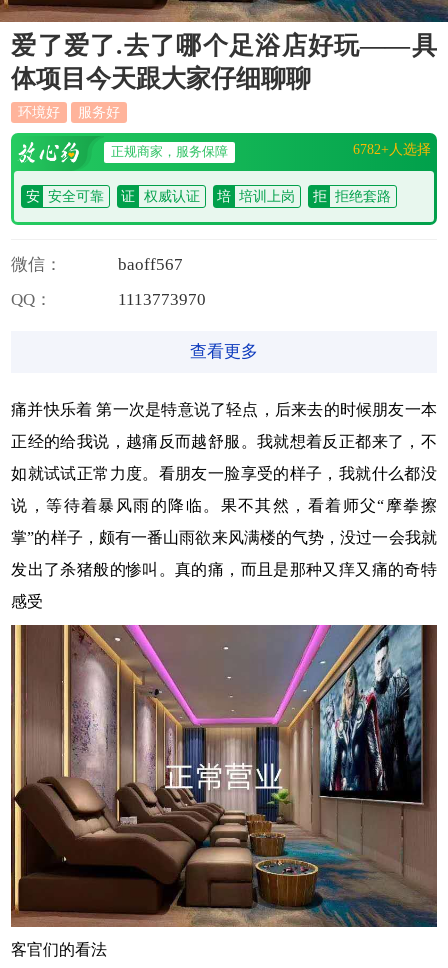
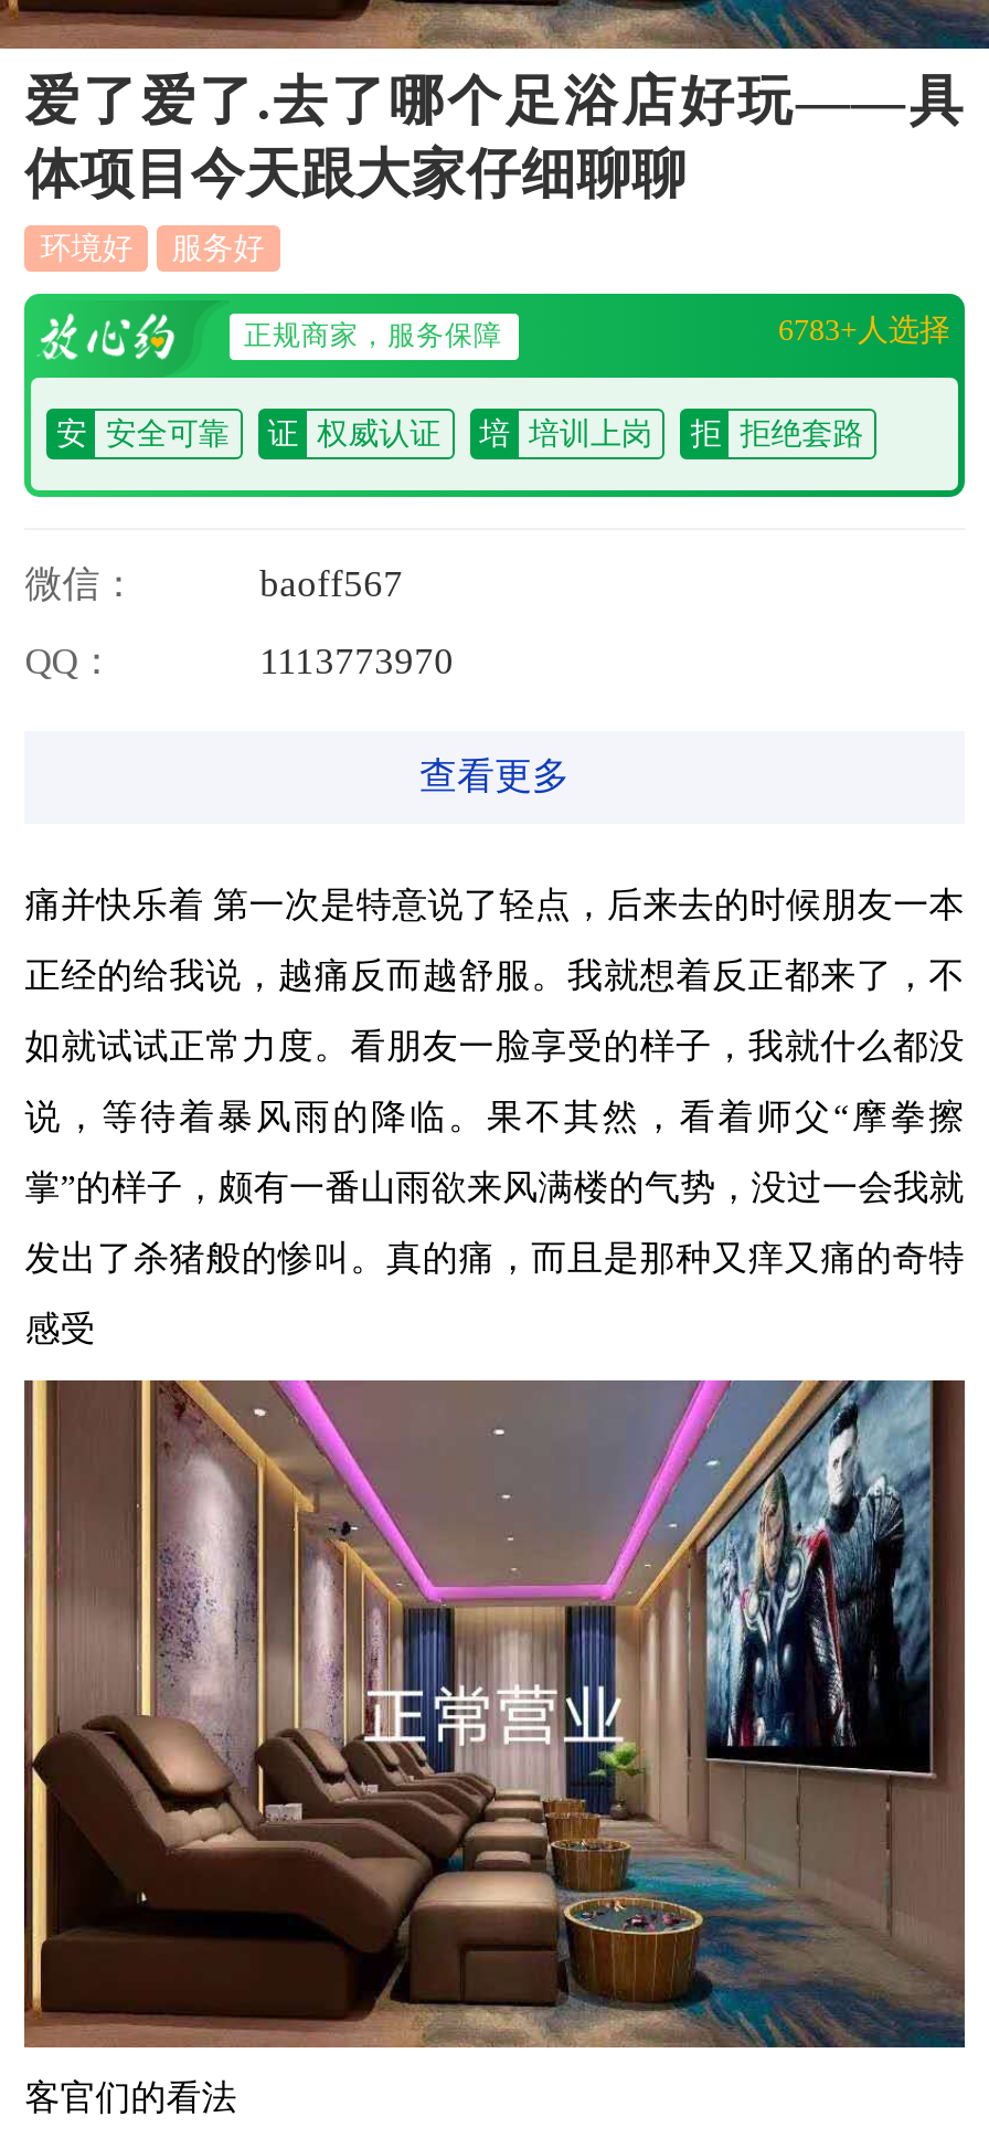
- 6782+人选择
+ 6783+人选择
